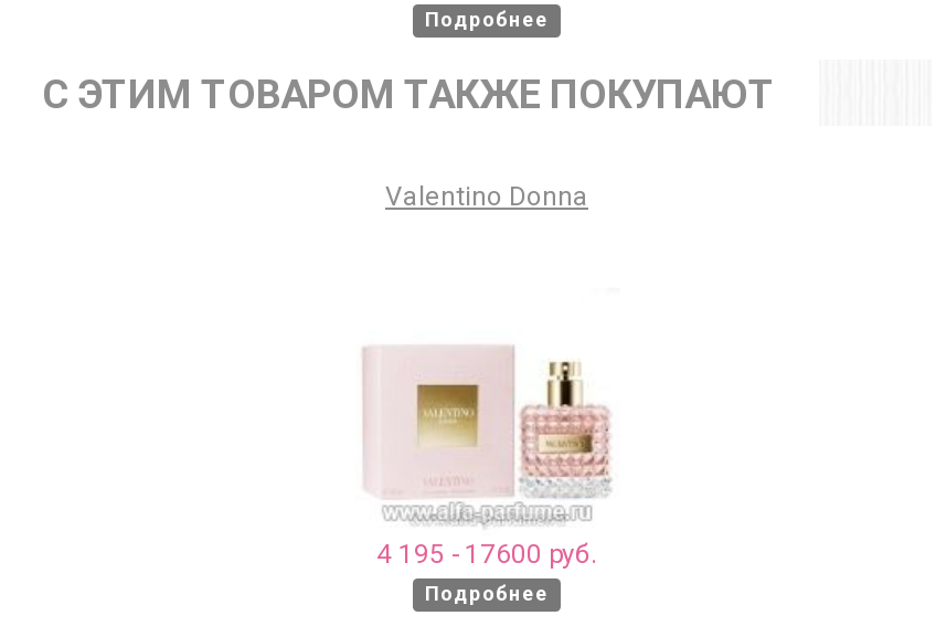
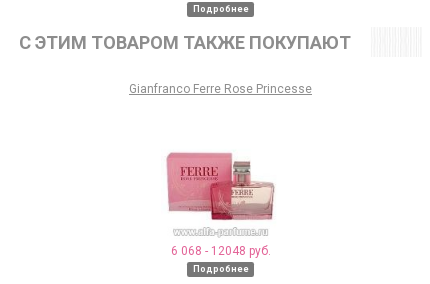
- Valentino Donna
+ Gianfranco Ferre Rose Princesse

- [image]
- 4 195 - 17600 руб.
+ [image]
+ 6 068 - 12048 руб.
